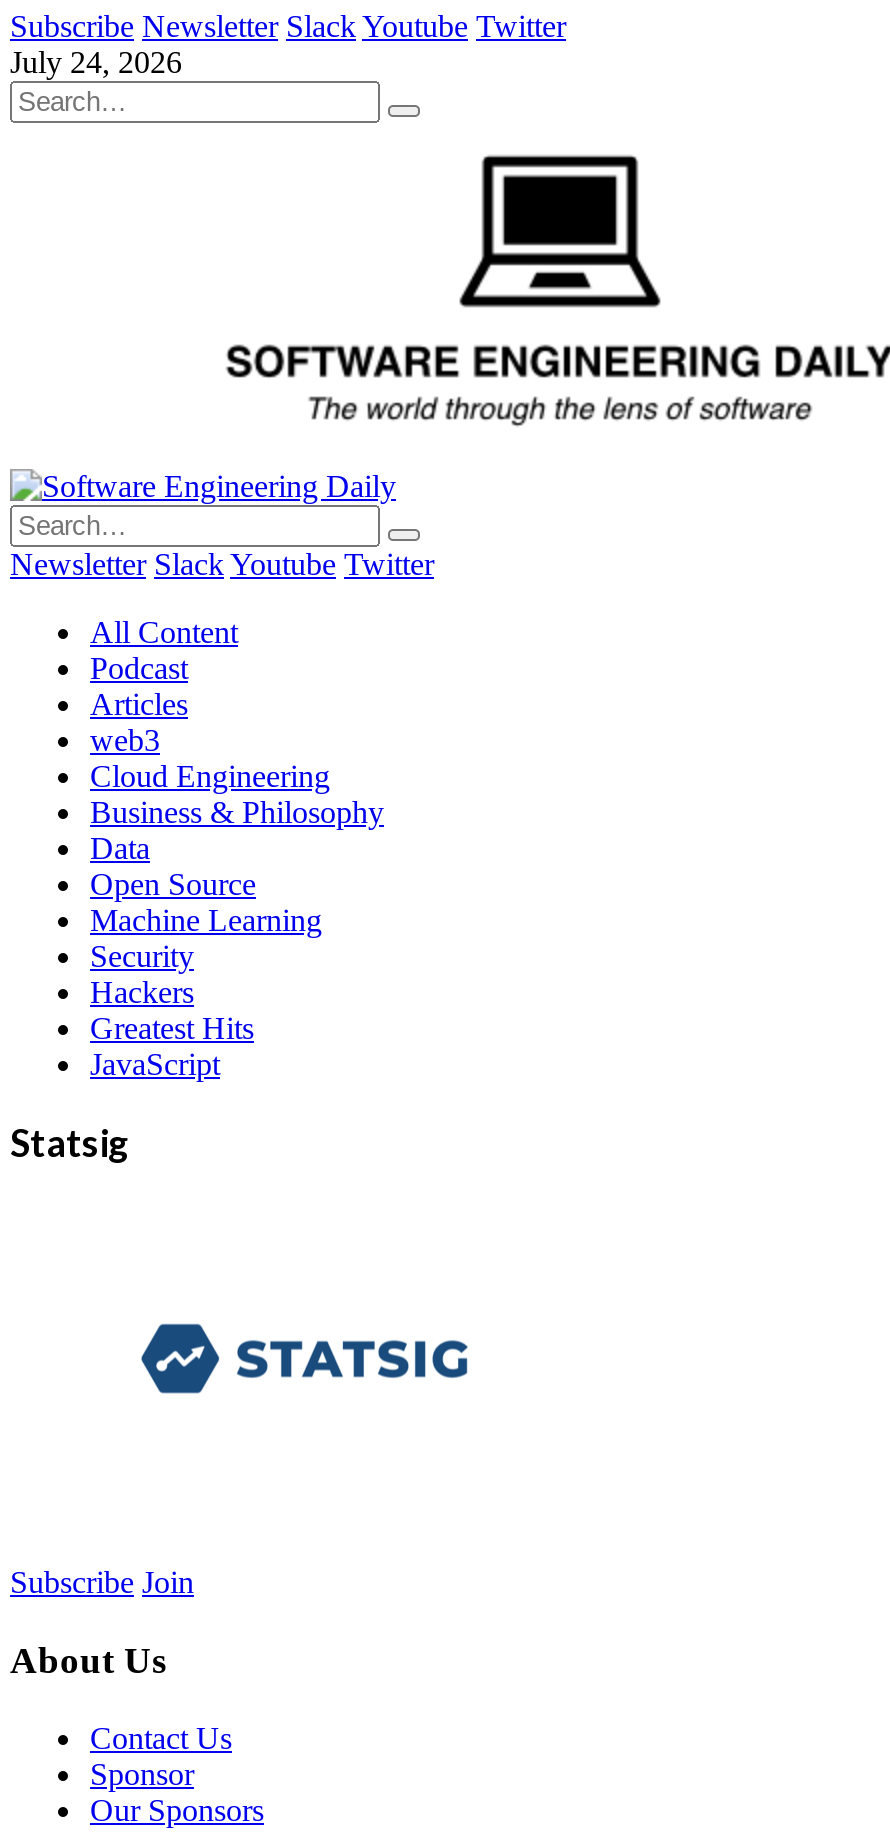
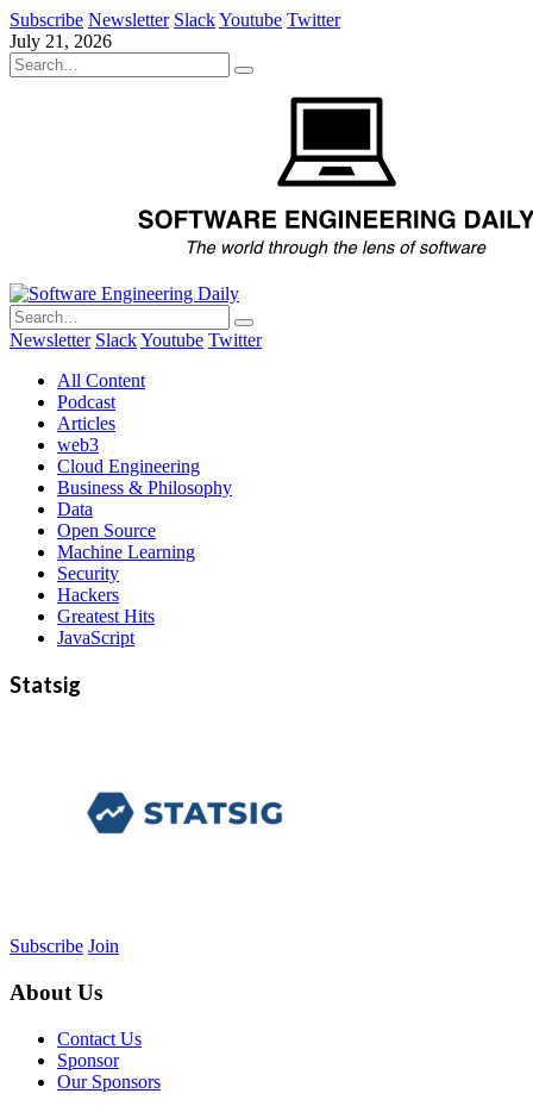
- July 24, 2026
+ July 21, 2026
